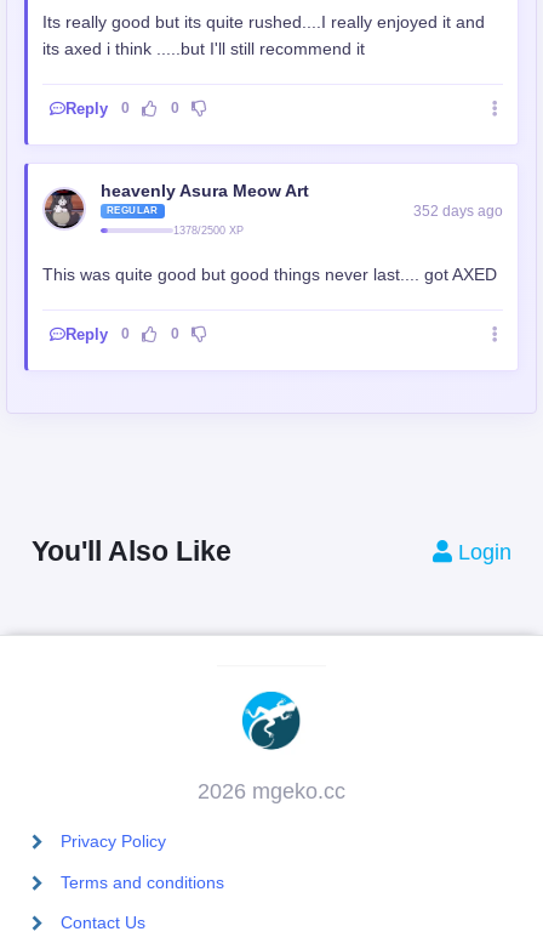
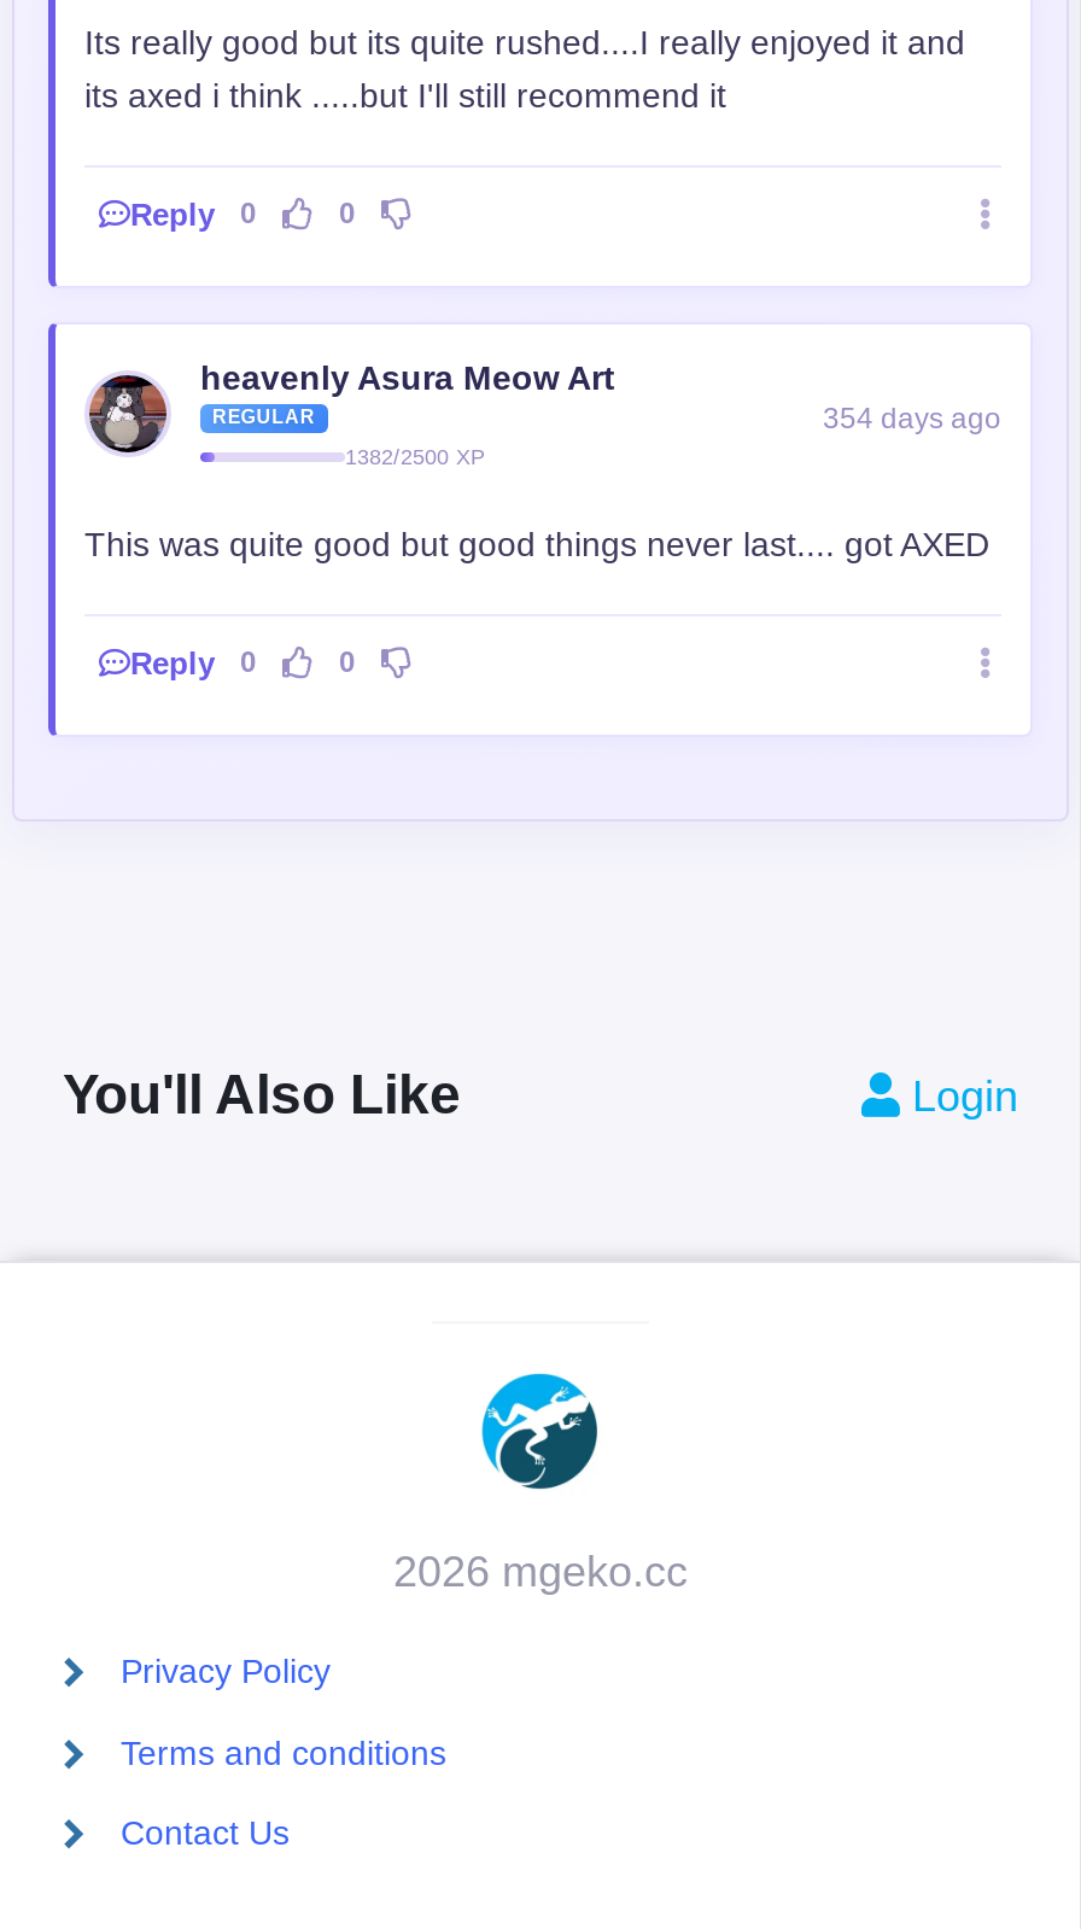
- 352 days ago
+ 354 days ago

- 1378/2500 XP
+ 1382/2500 XP
